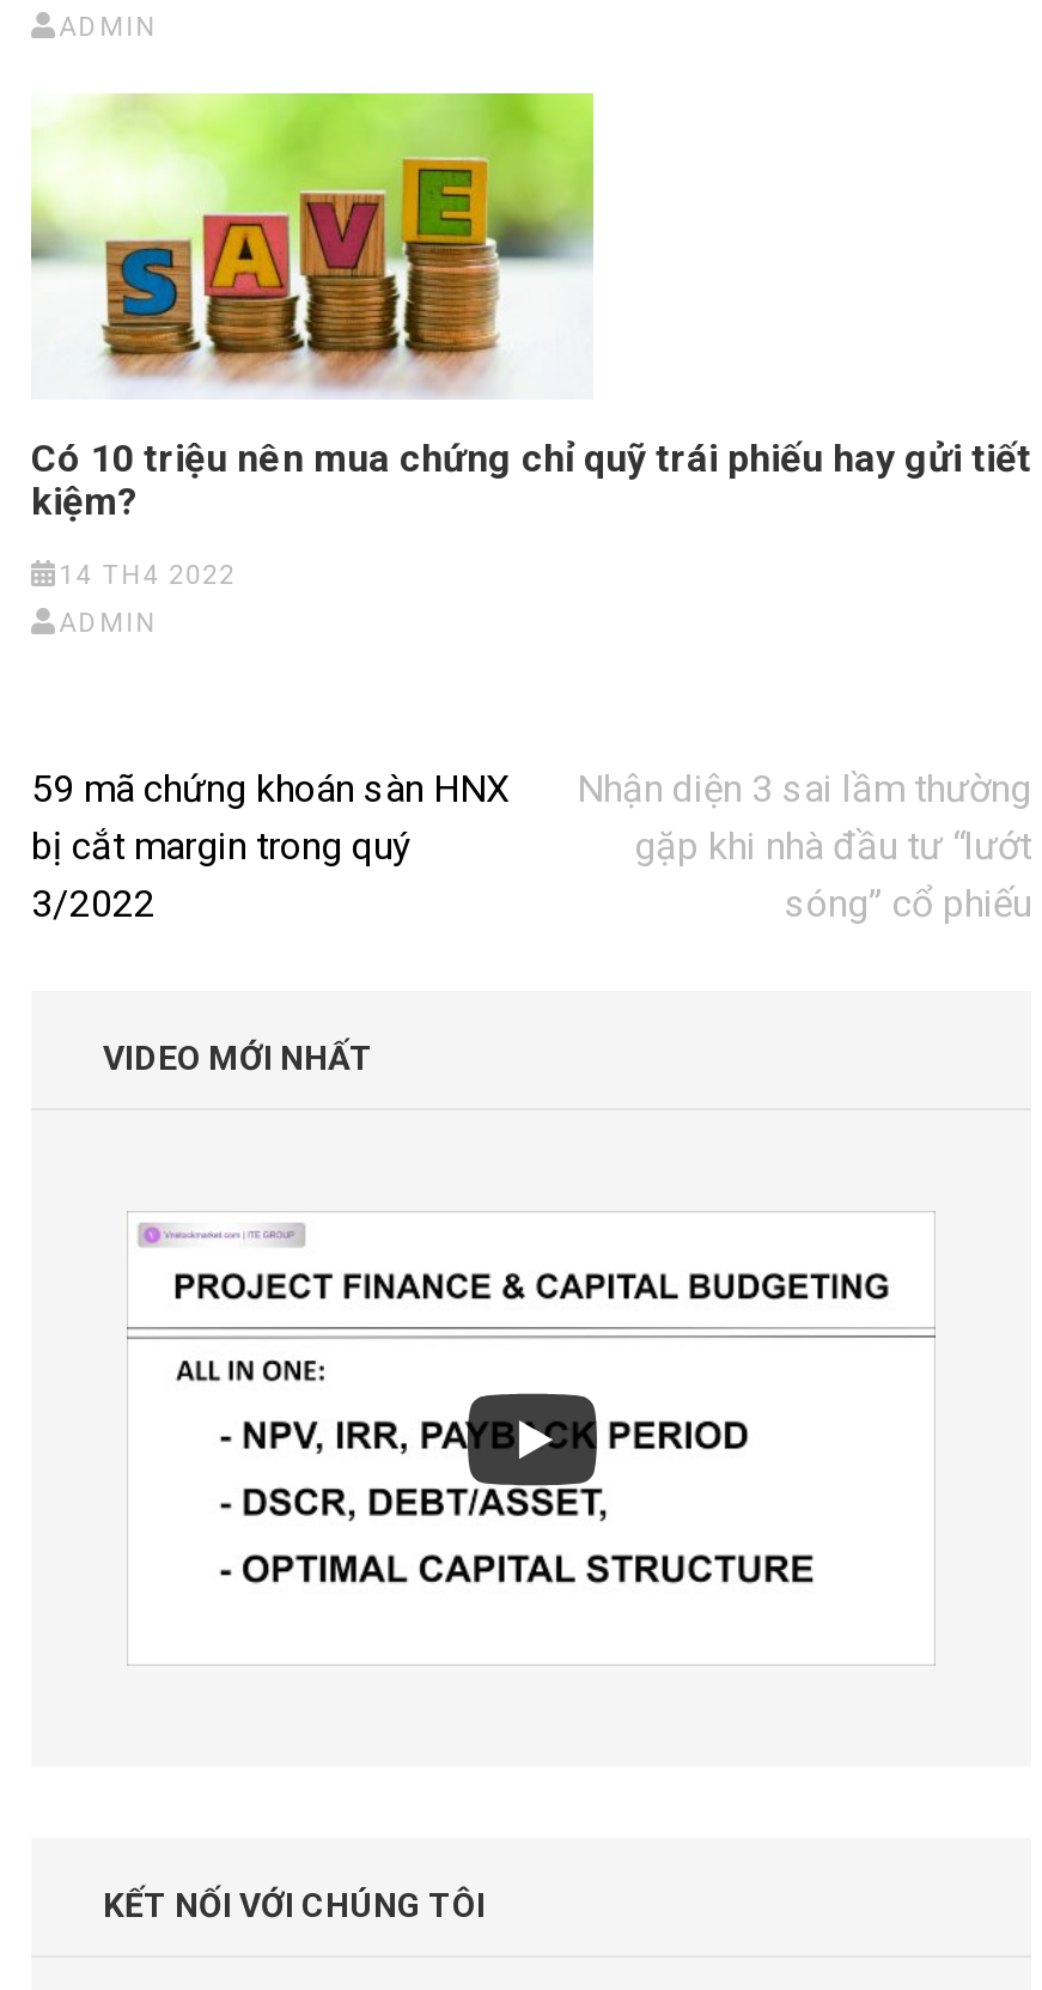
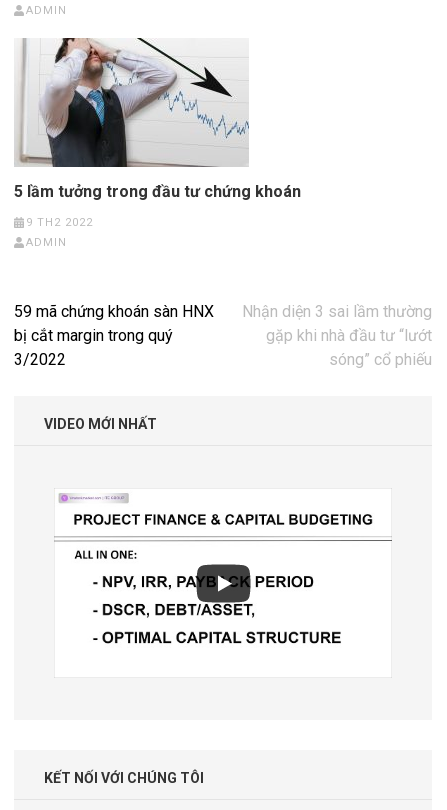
- [image]
- Có 10 triệu nên mua chứng chỉ quỹ trái phiếu hay gửi tiết
- kiệm?
+ [image]
+ 5 lầm tưởng trong đầu tư chứng khoán

- 14 TH4 2022
+ 9 TH2 2022
